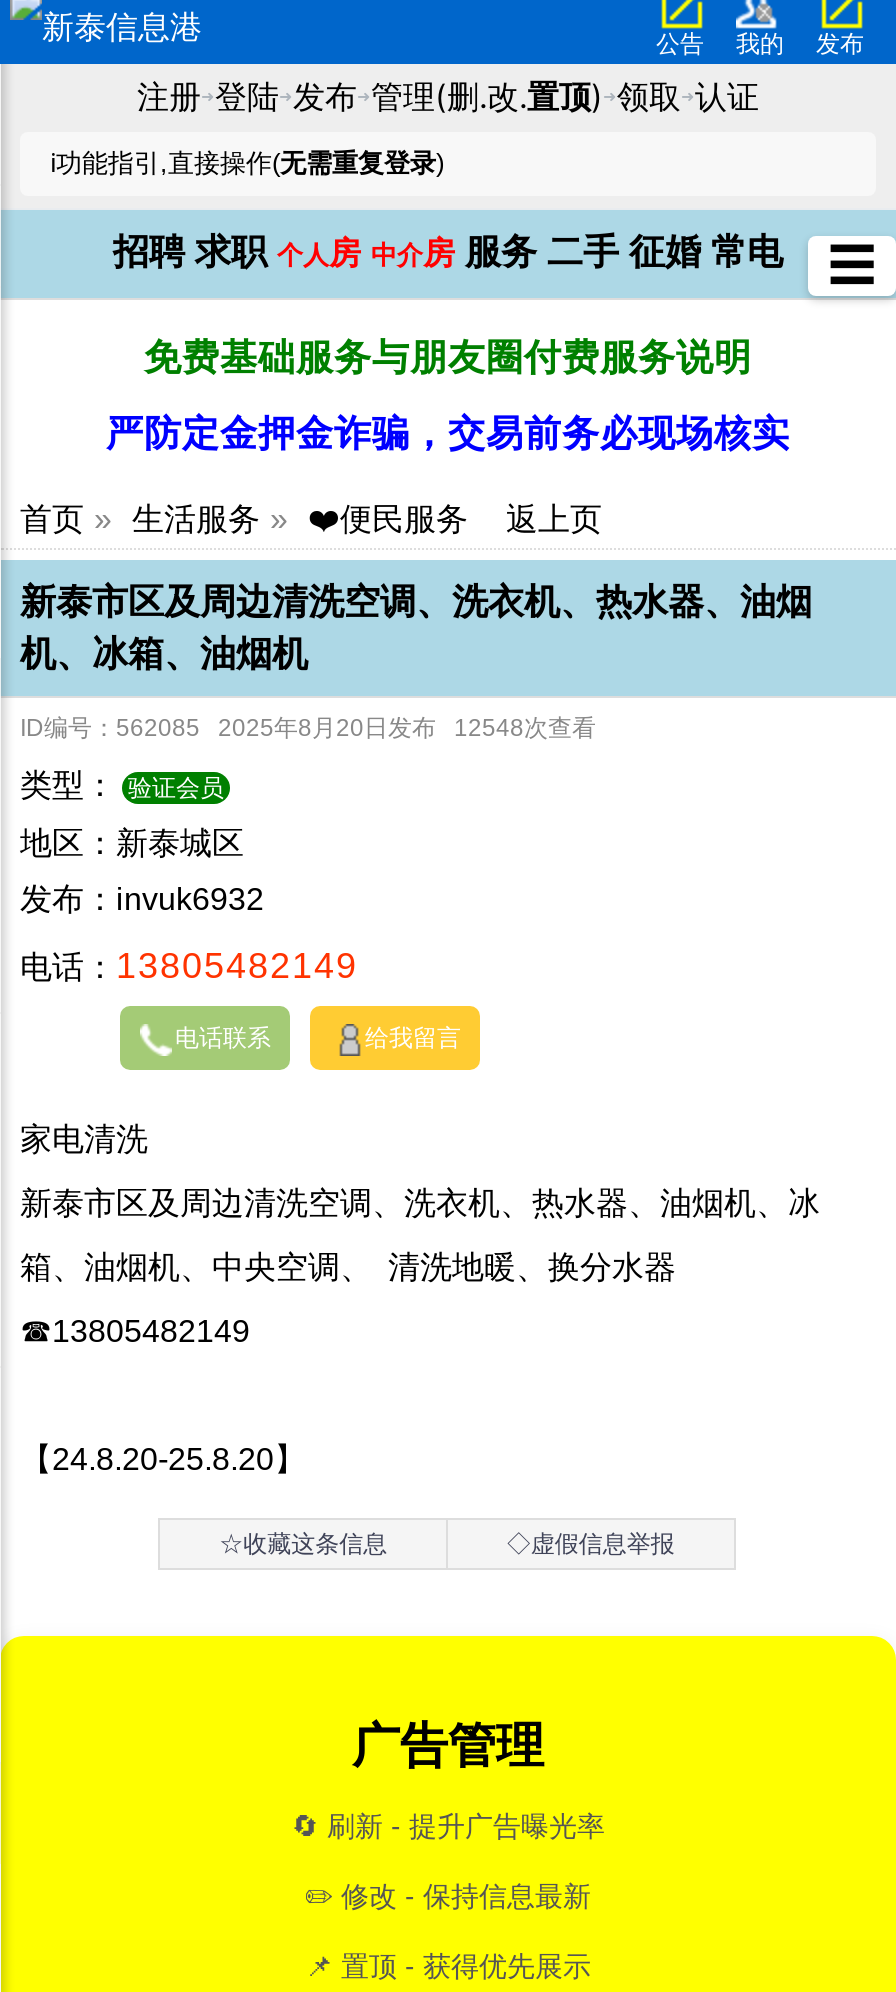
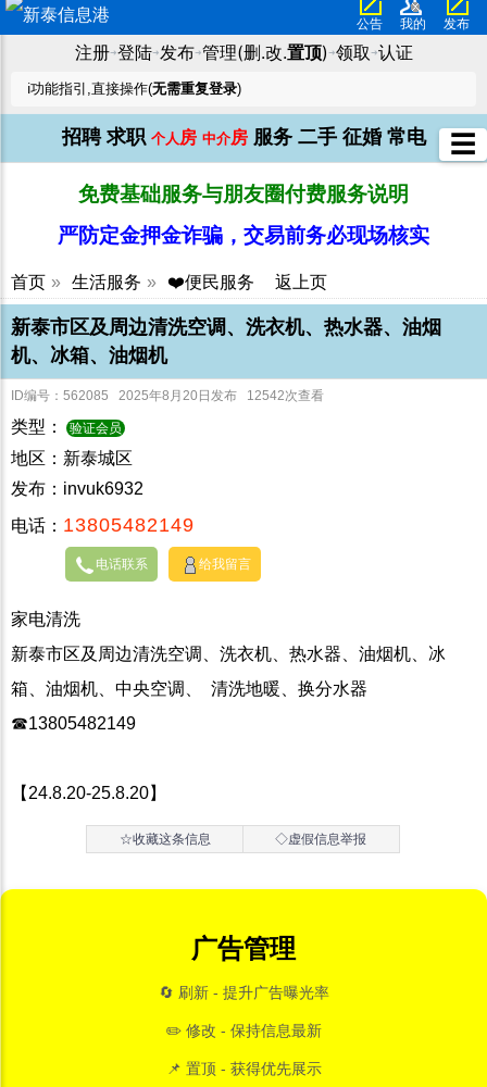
- ID编号：562085 2025年8月20日发布 12548次查看
+ ID编号：562085 2025年8月20日发布 12542次查看
